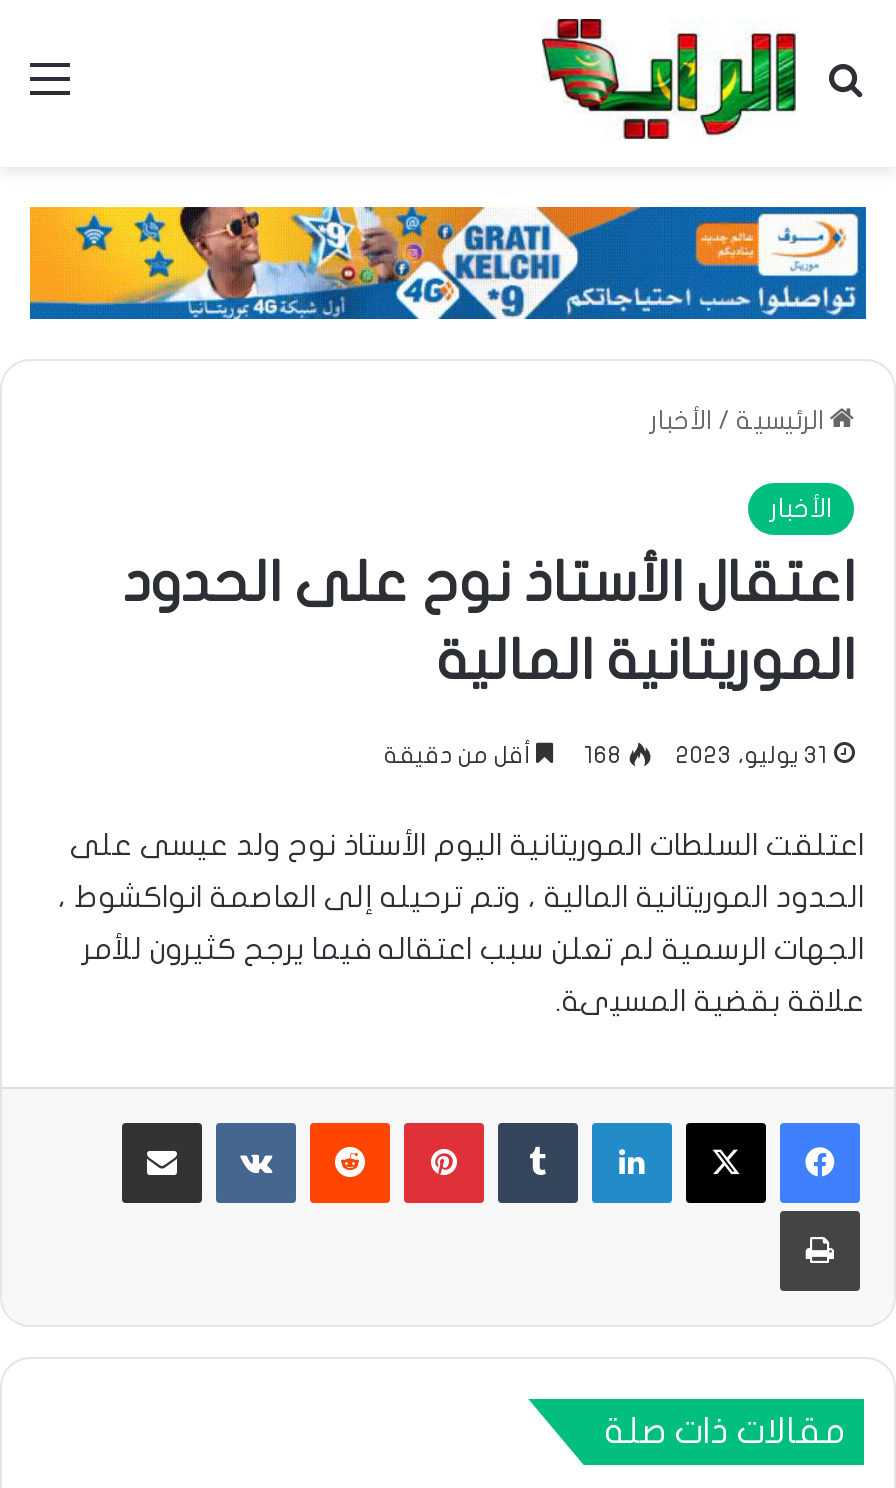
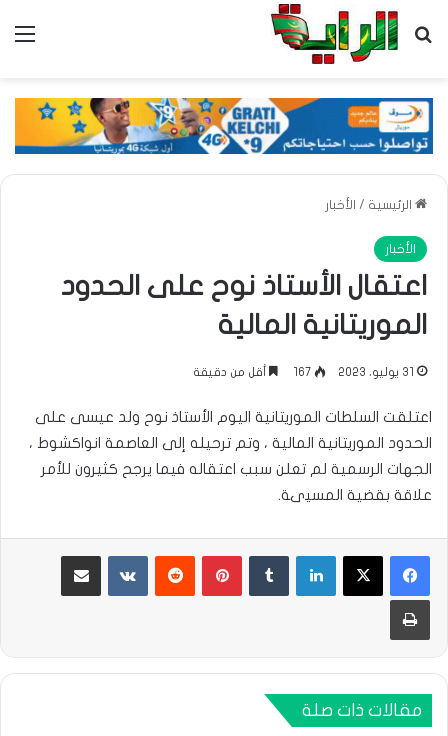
- 168 أقل من دقيقة
+ 167 أقل من دقيقة
